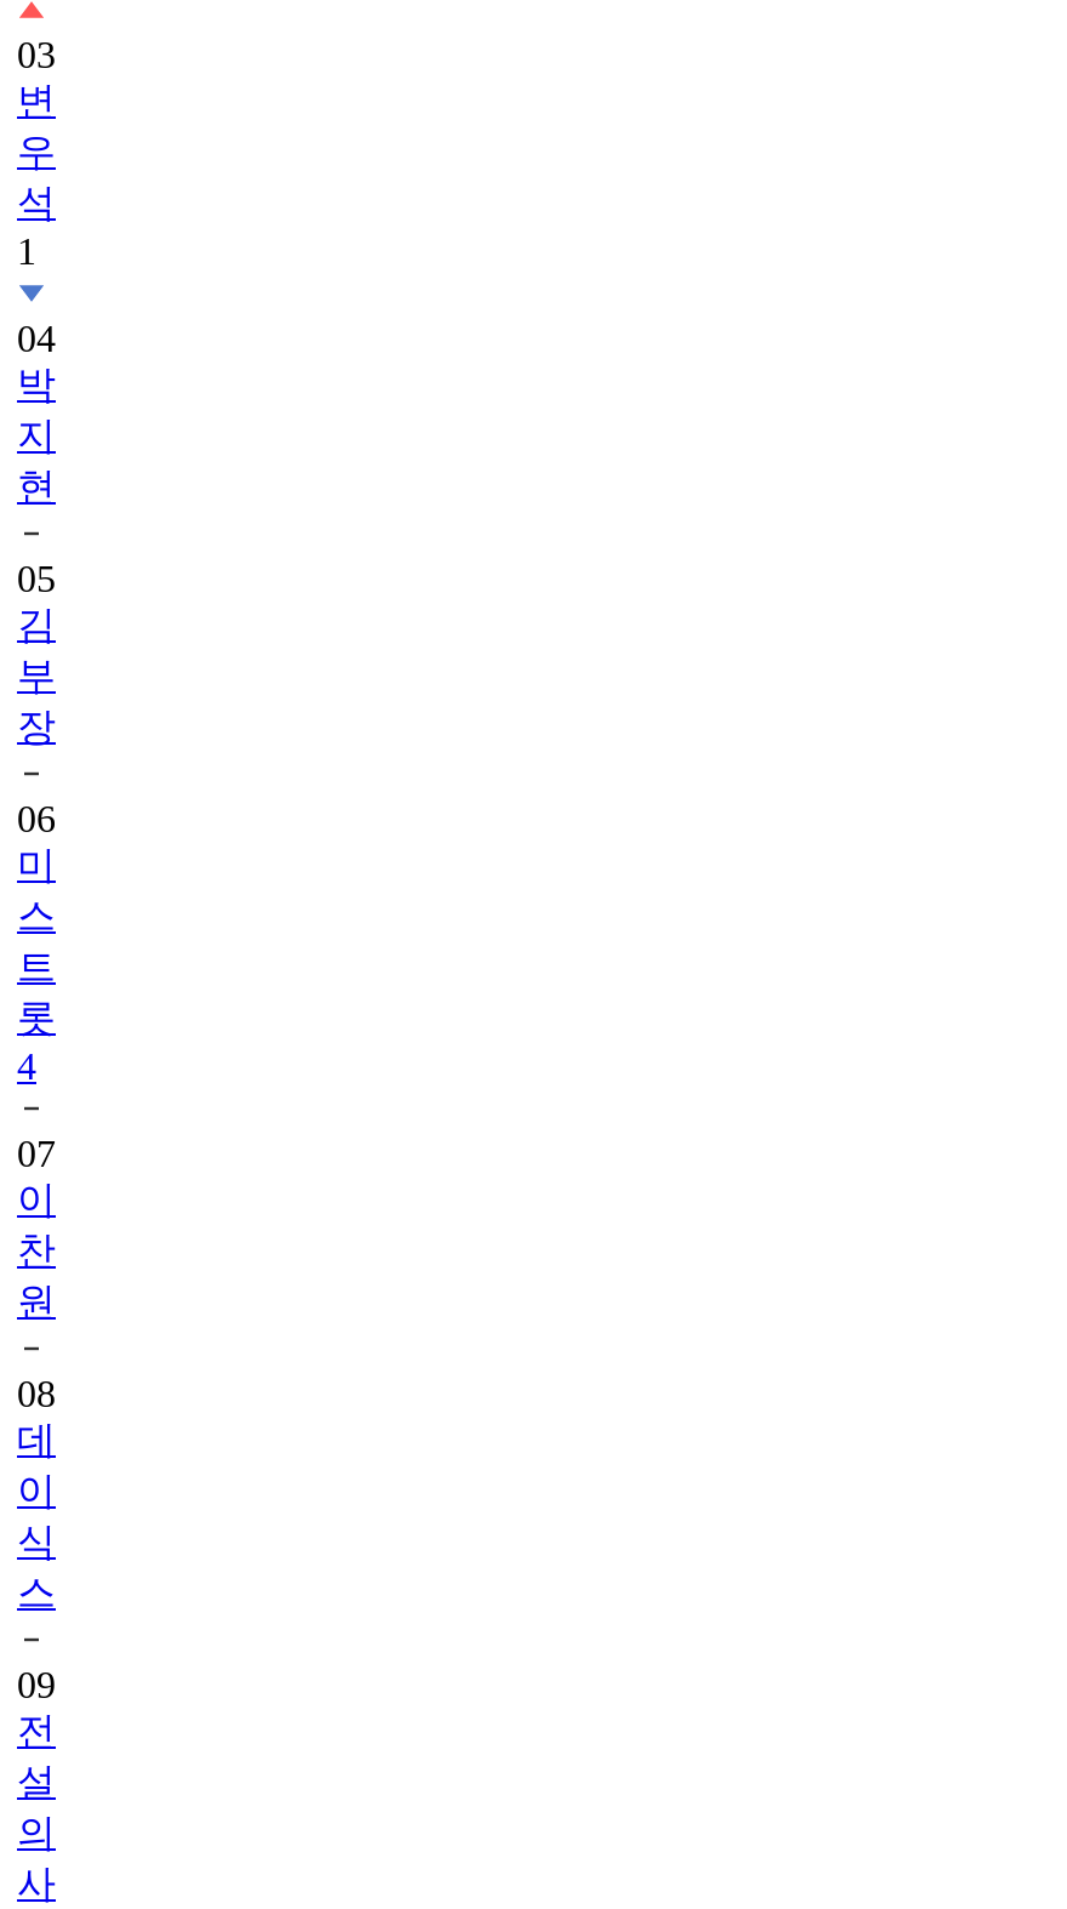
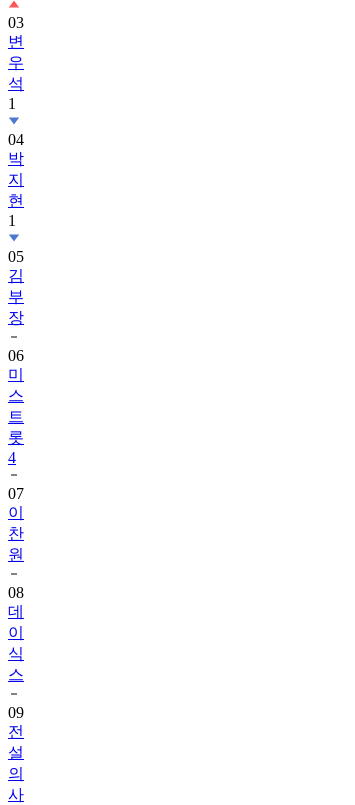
+ 1
